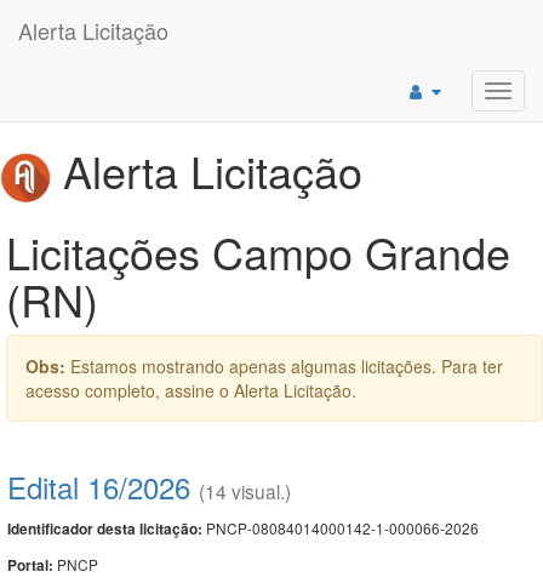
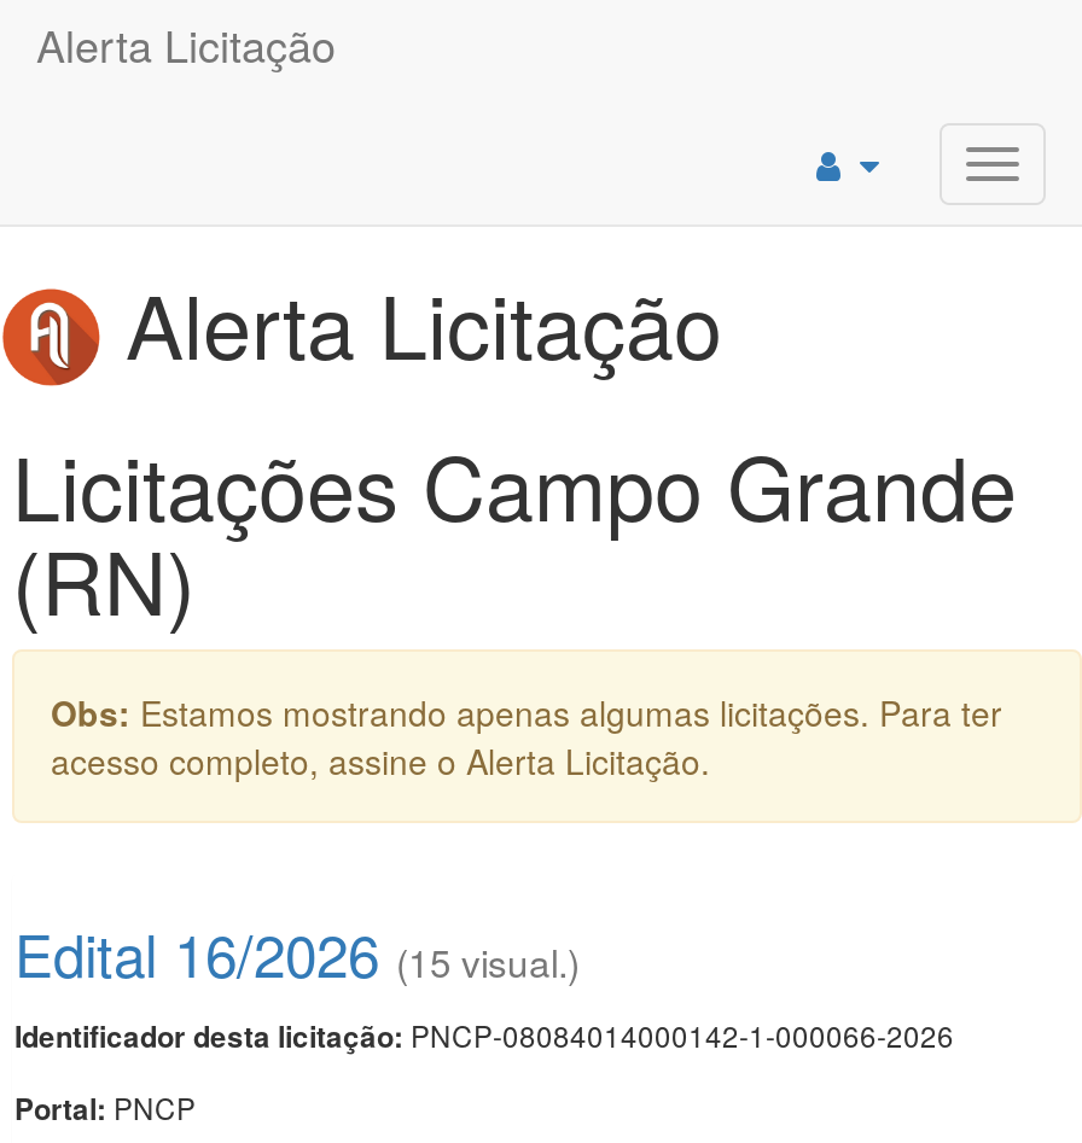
- Edital 16/2026 (14 visual.)
+ Edital 16/2026 (15 visual.)
